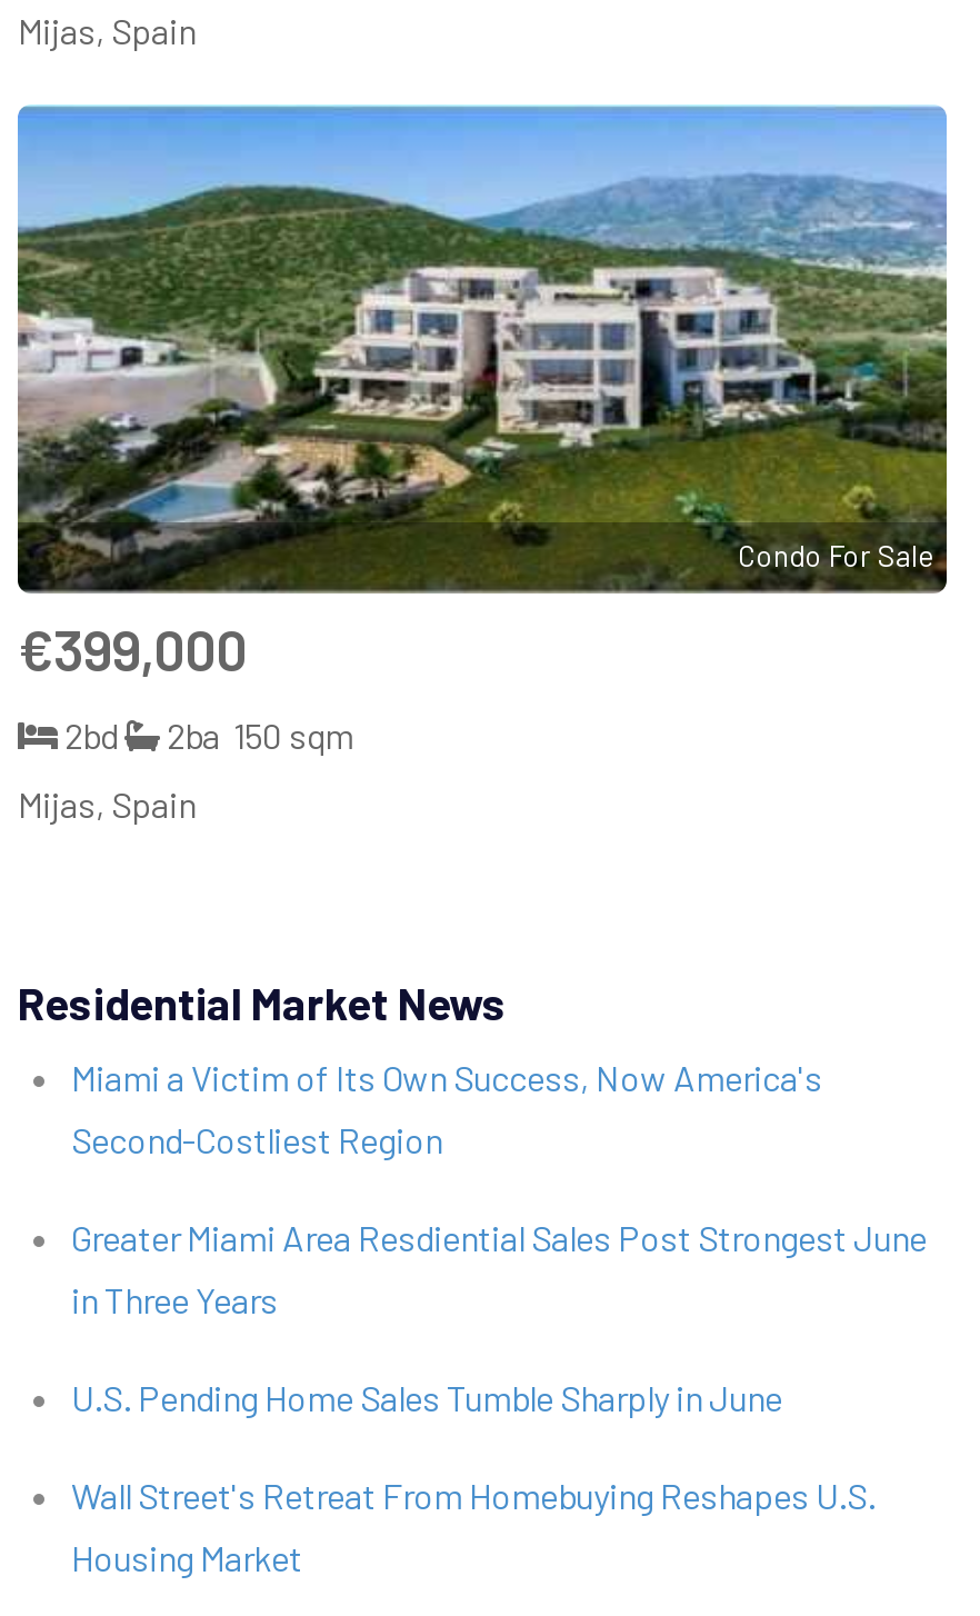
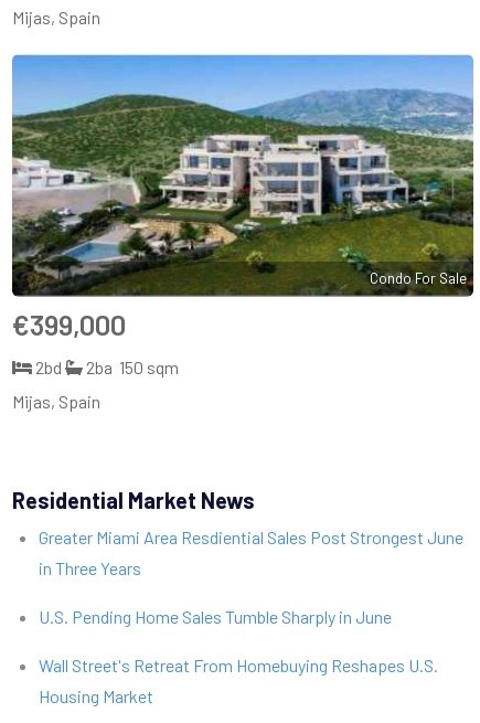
- Miami a Victim of Its Own Success, Now America's
- Second-Costliest Region
